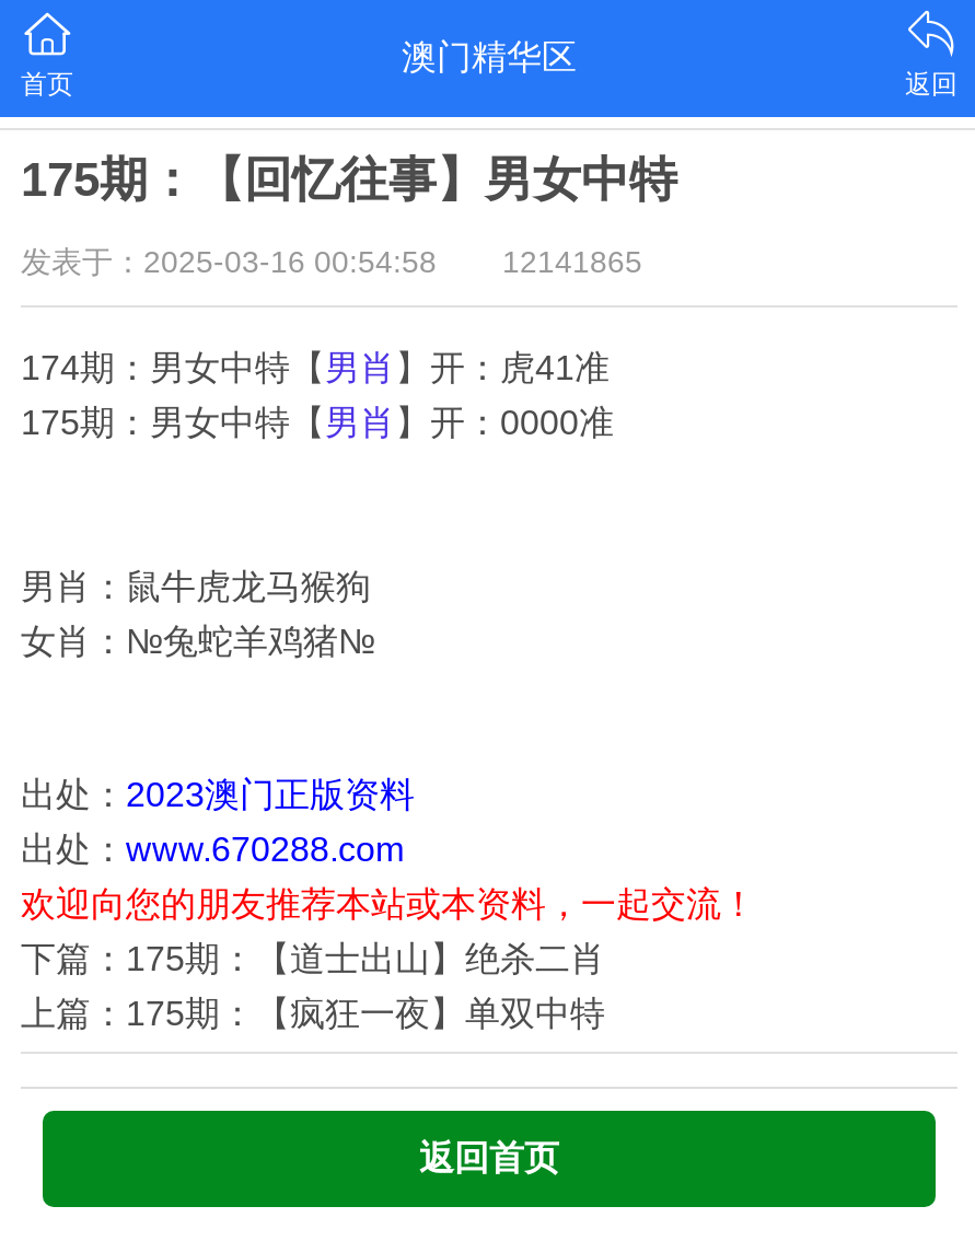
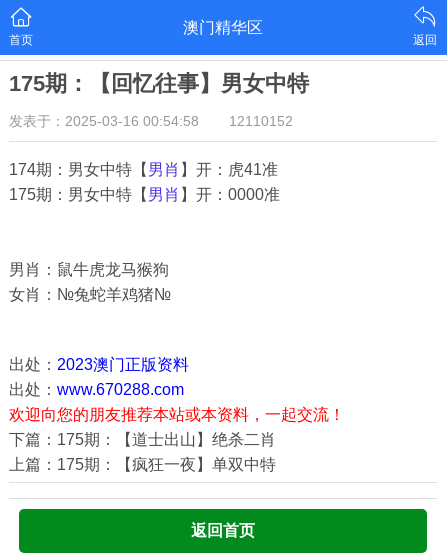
- 发表于：2025-03-16 00:54:58 12141865
+ 发表于：2025-03-16 00:54:58 12110152
